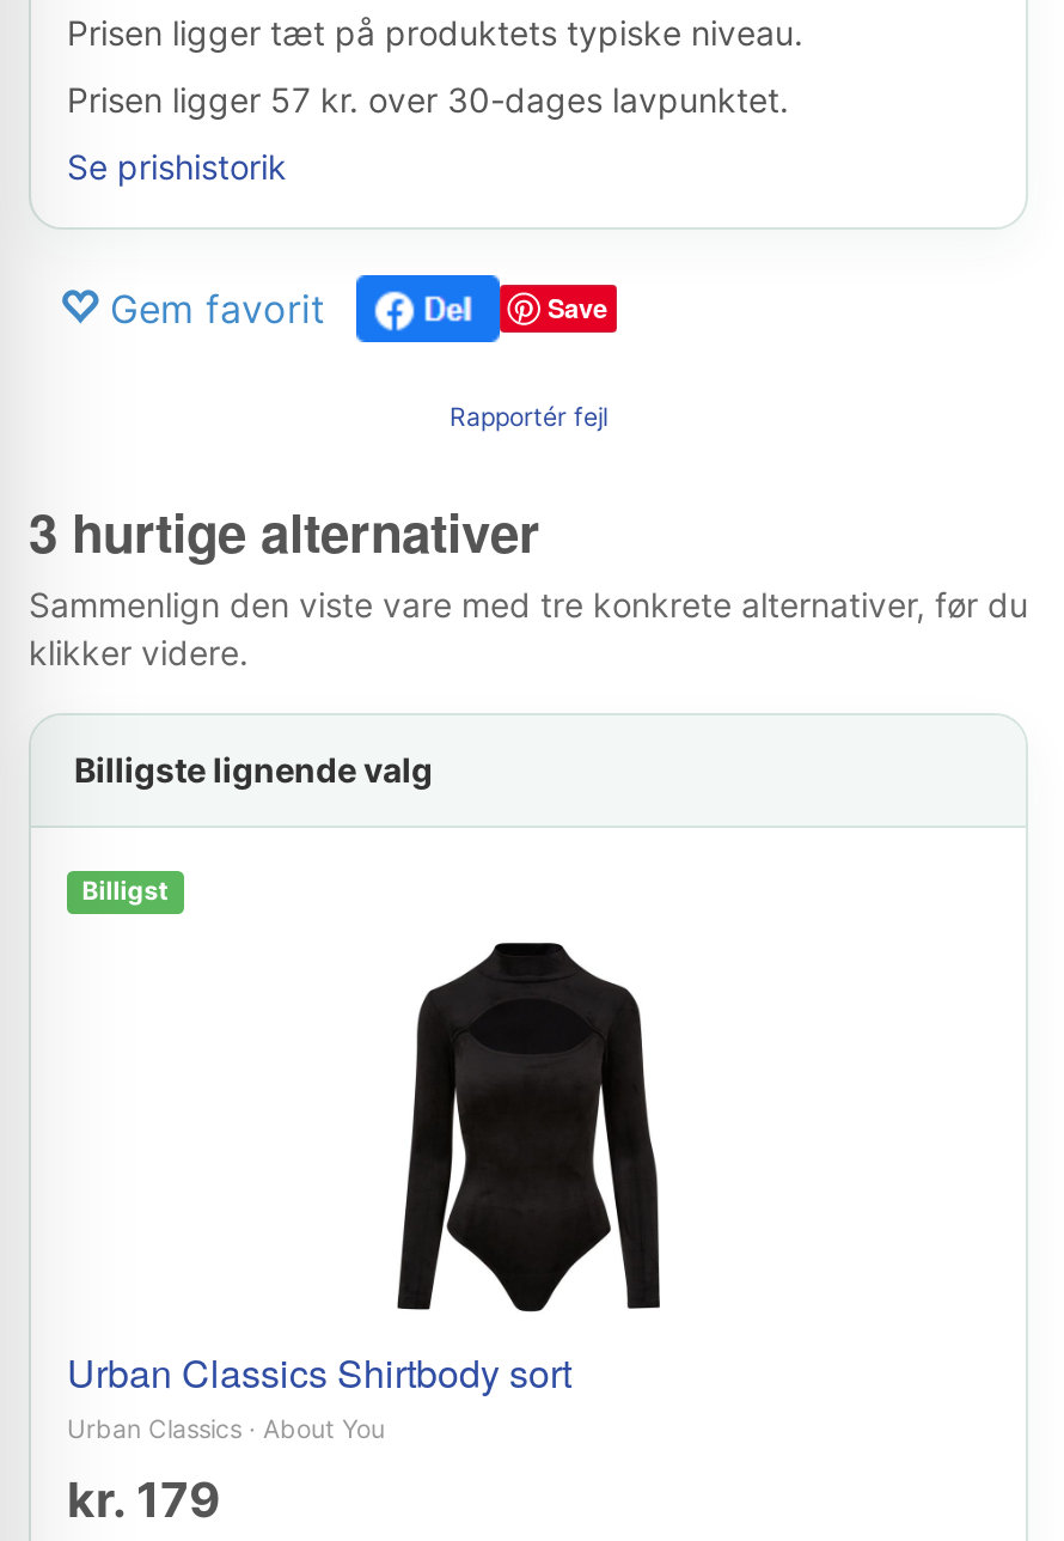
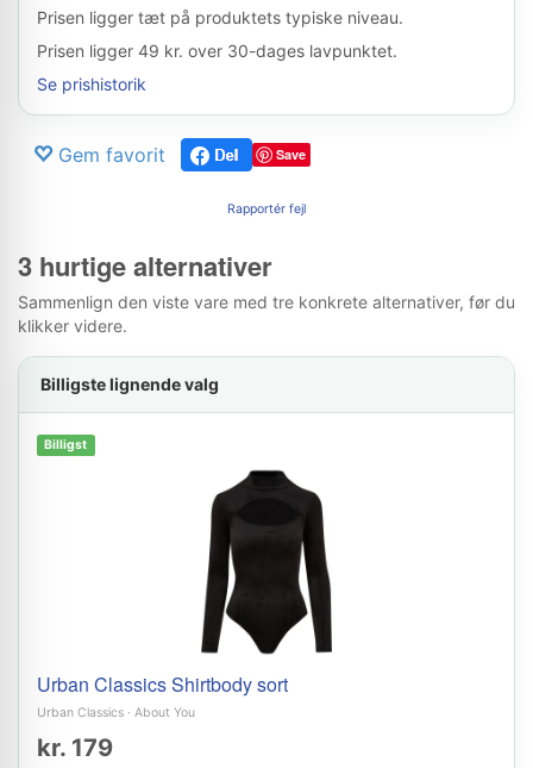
- Prisen ligger 57 kr. over 30-dages lavpunktet.
+ Prisen ligger 49 kr. over 30-dages lavpunktet.
